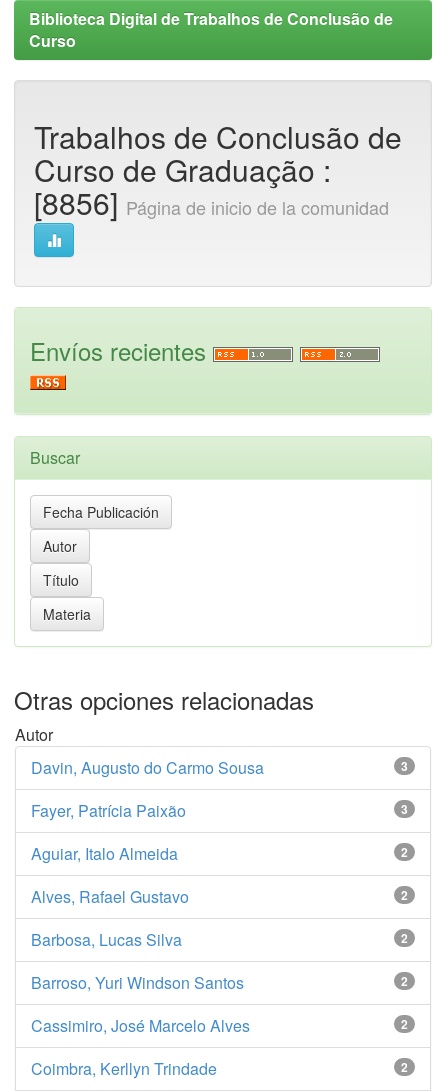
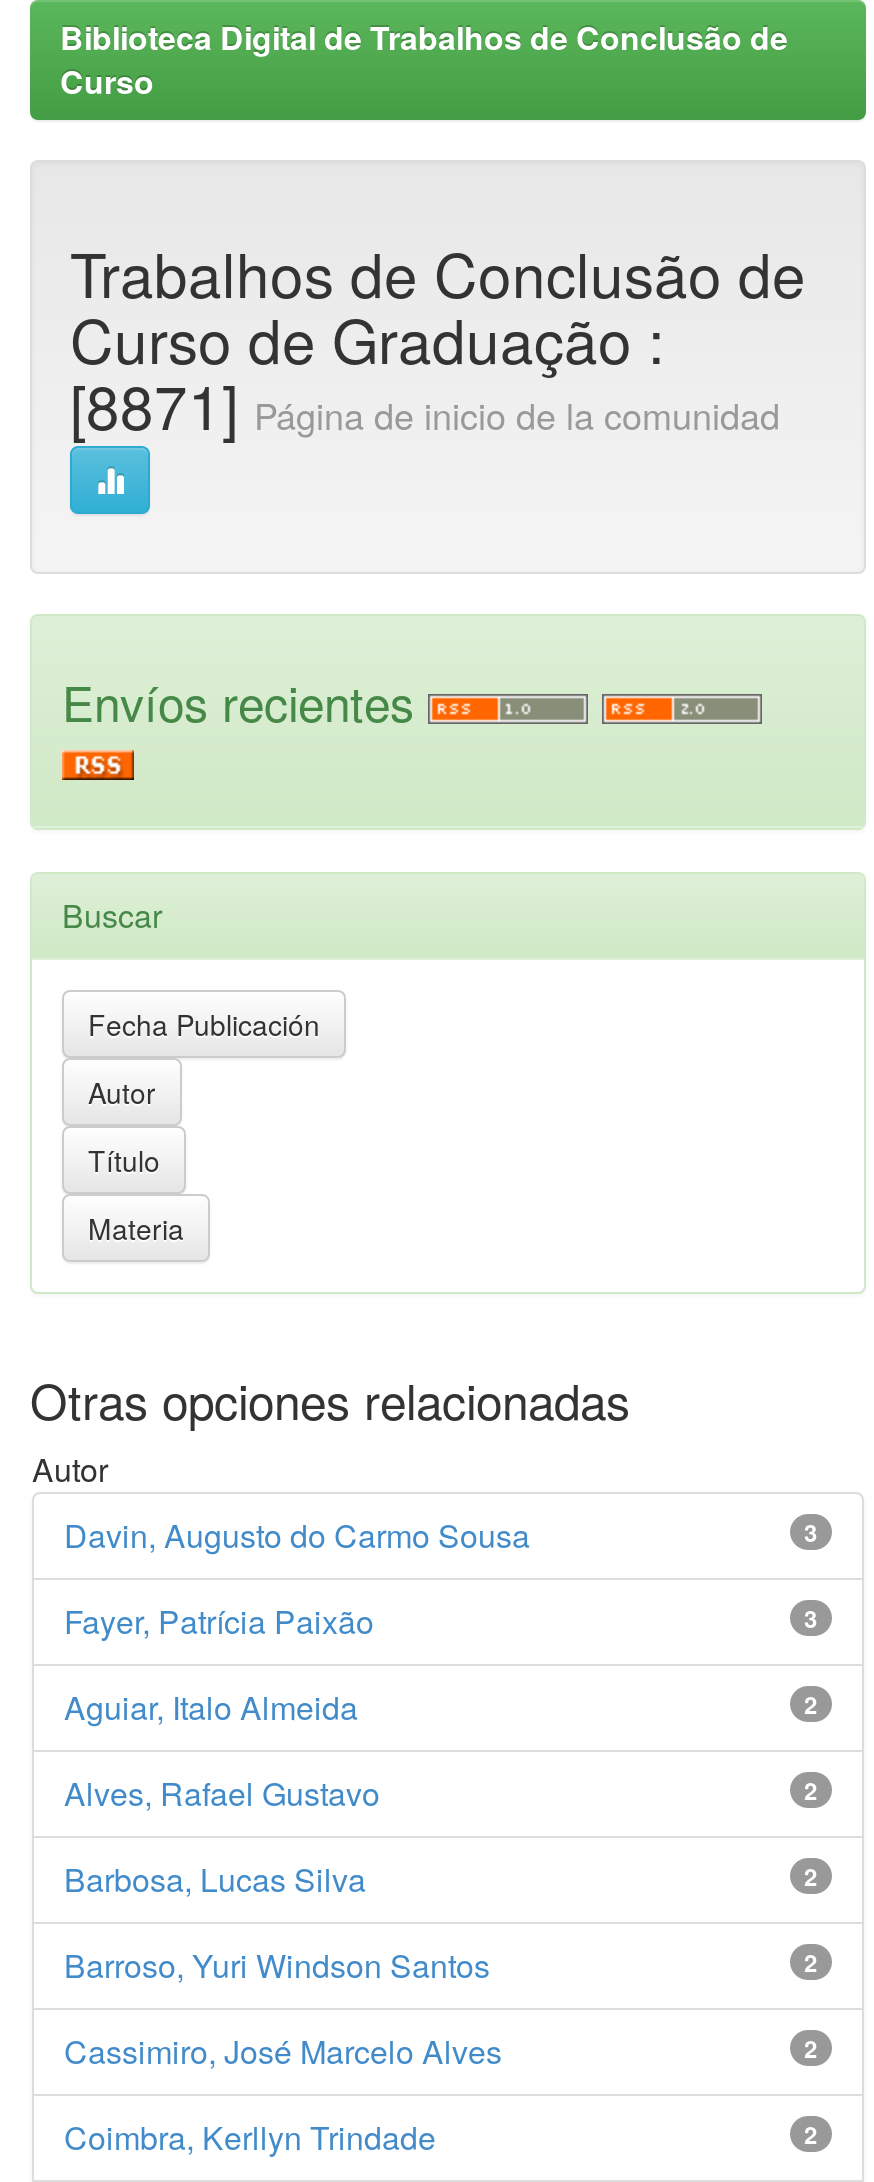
- [8856] Página de inicio de la comunidad
+ [8871] Página de inicio de la comunidad
